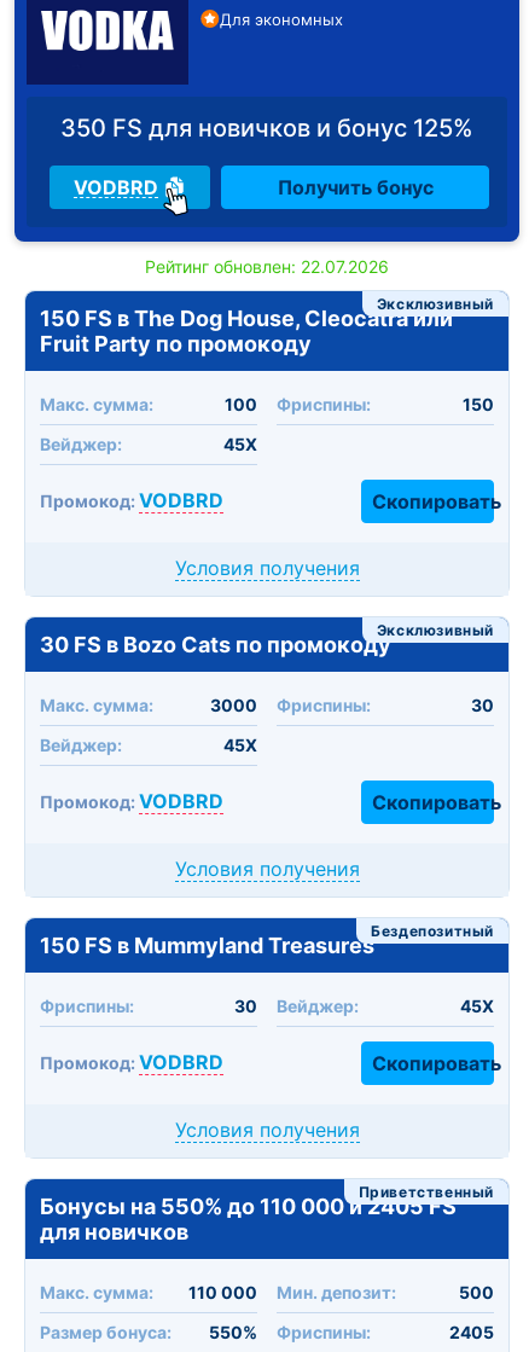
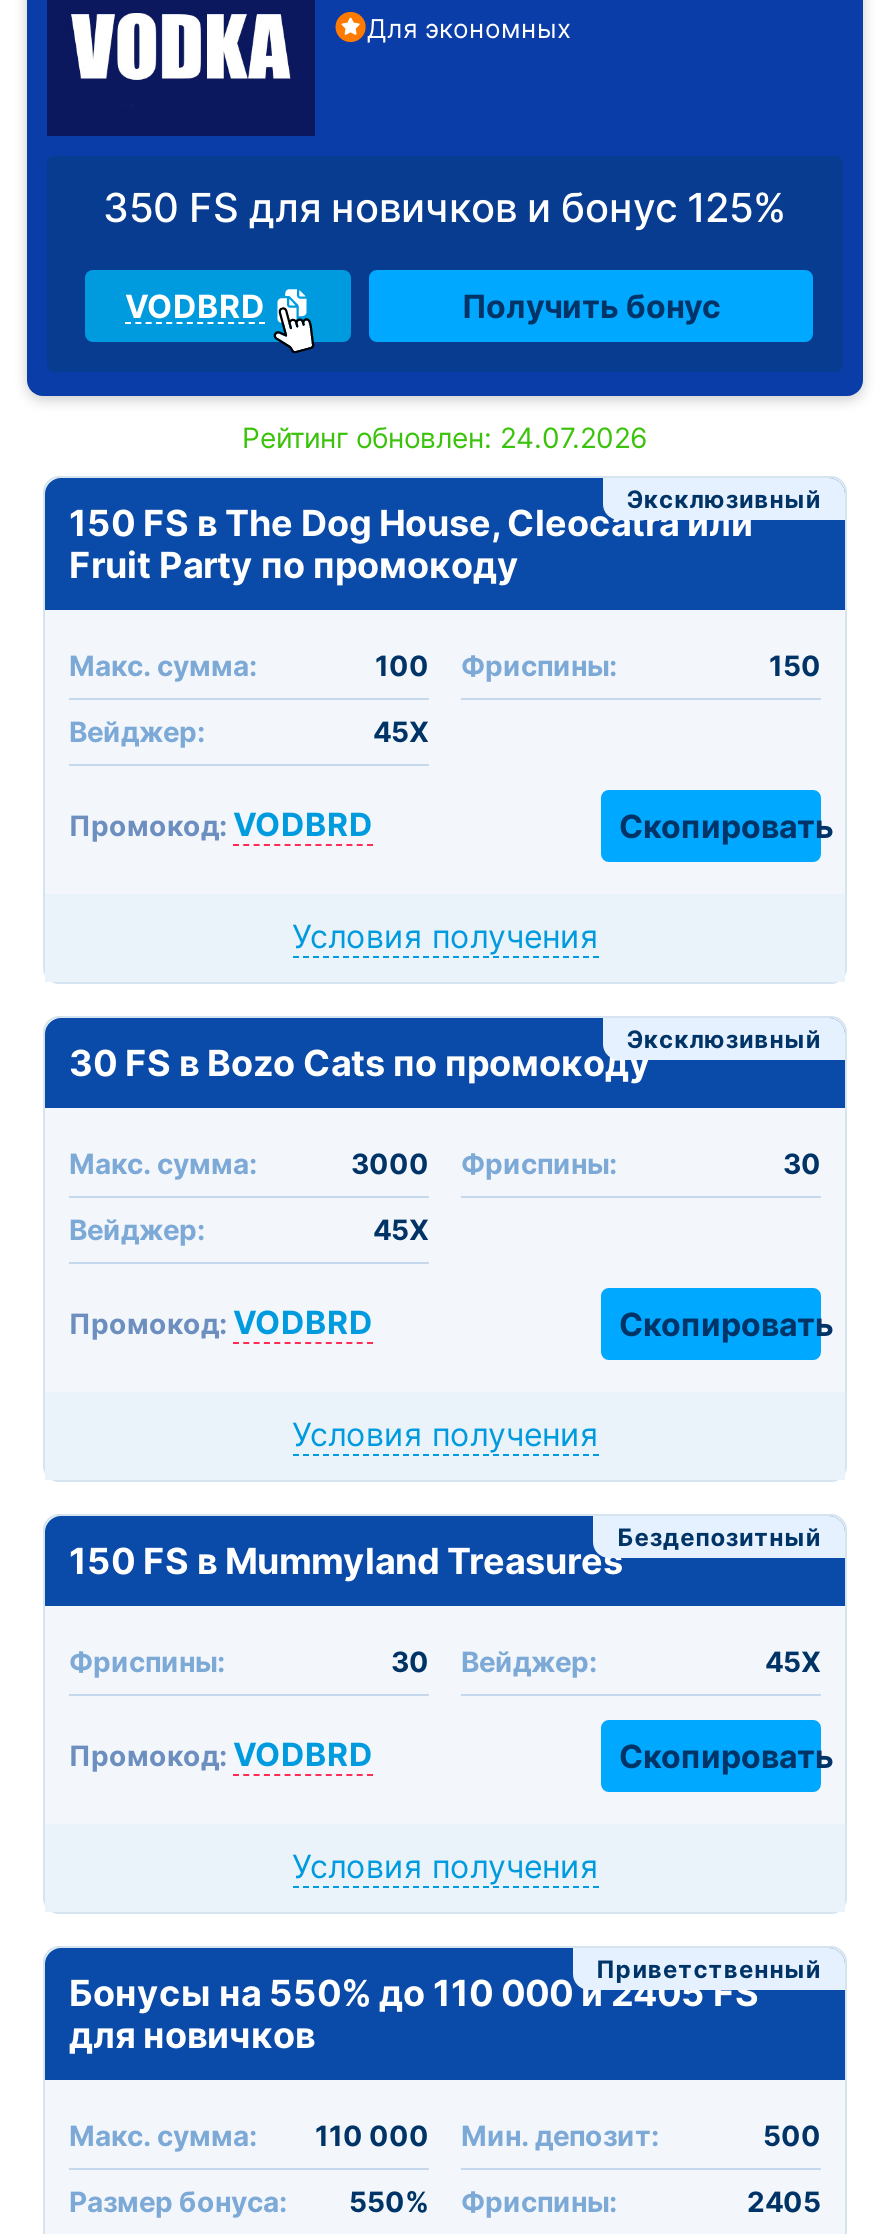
- Рейтинг обновлен: 22.07.2026
+ Рейтинг обновлен: 24.07.2026
